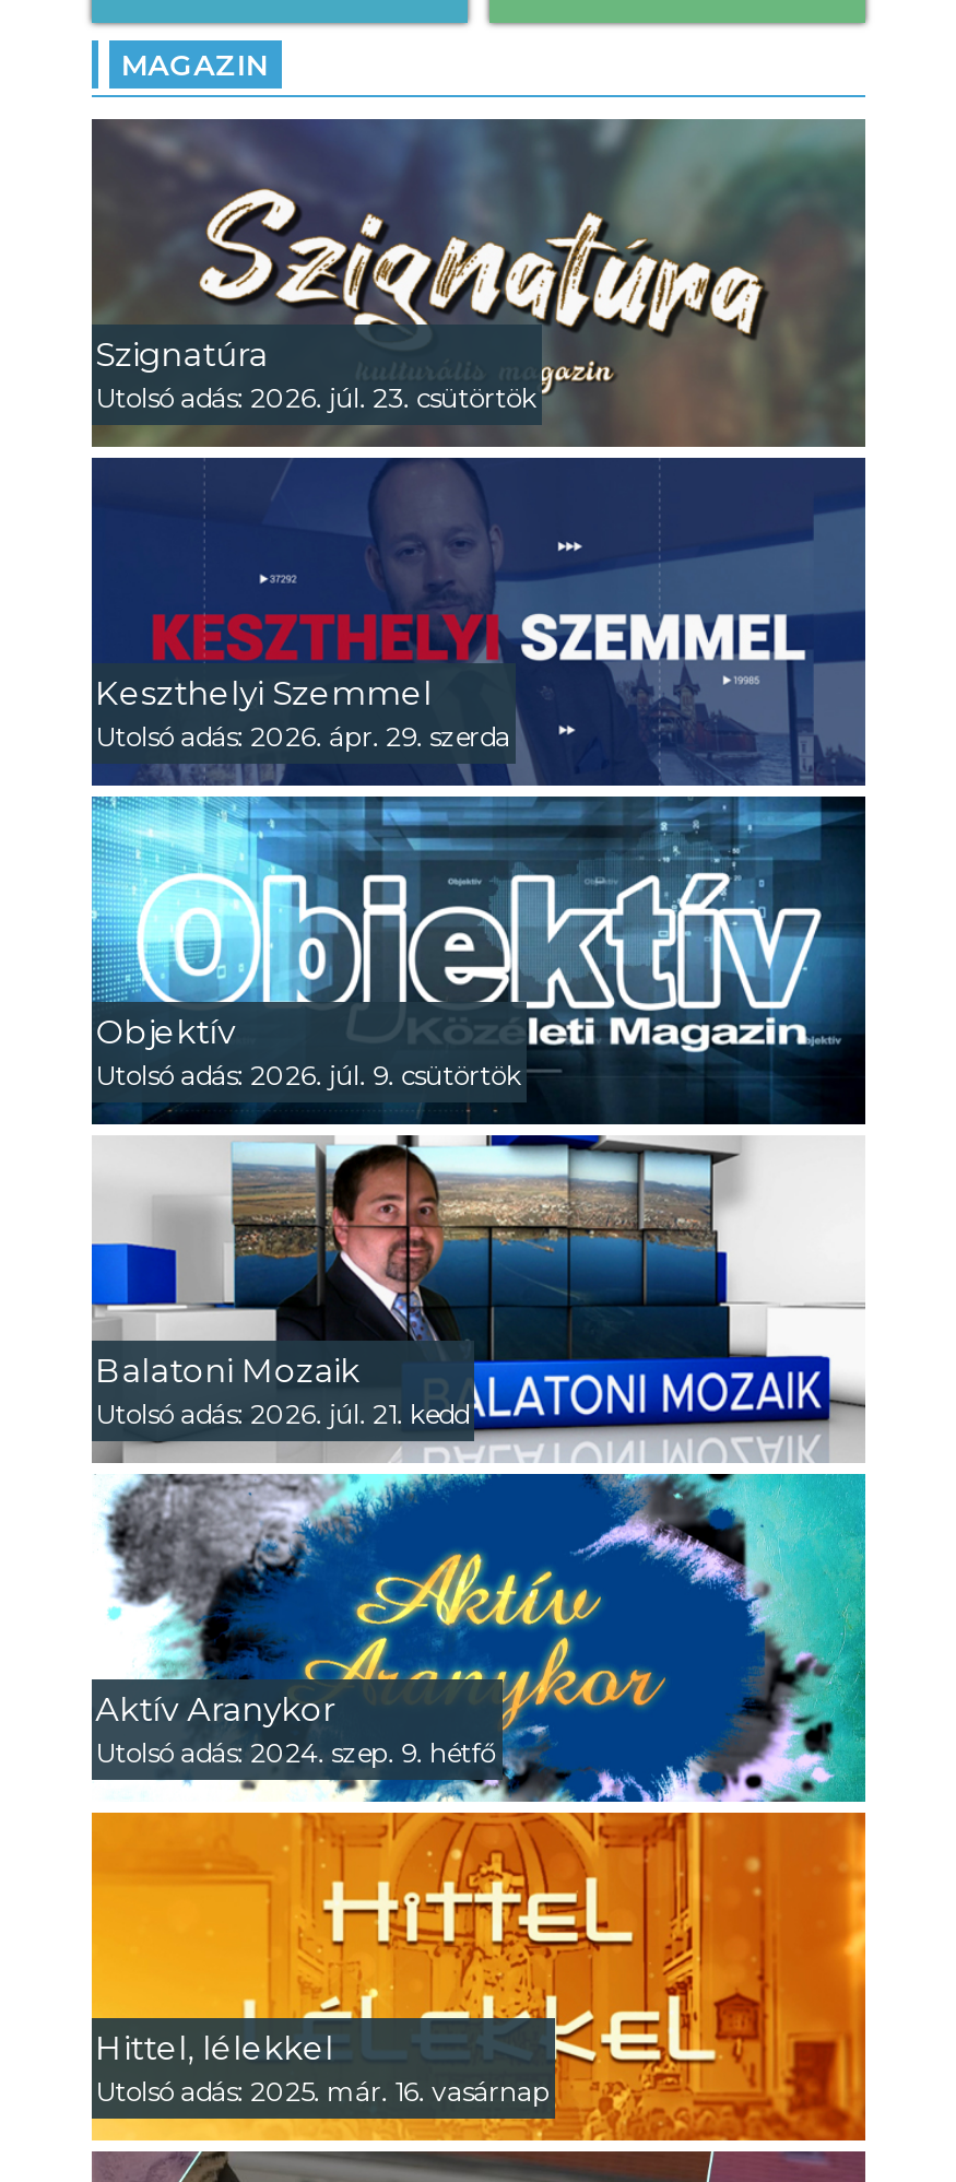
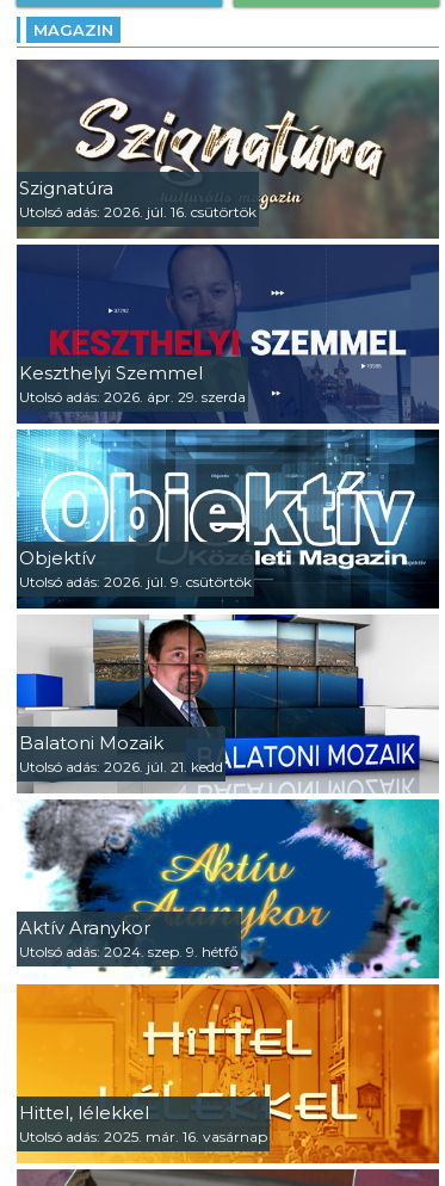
- Utolsó adás: 2026. júl. 23. csütörtök
+ Utolsó adás: 2026. júl. 16. csütörtök
